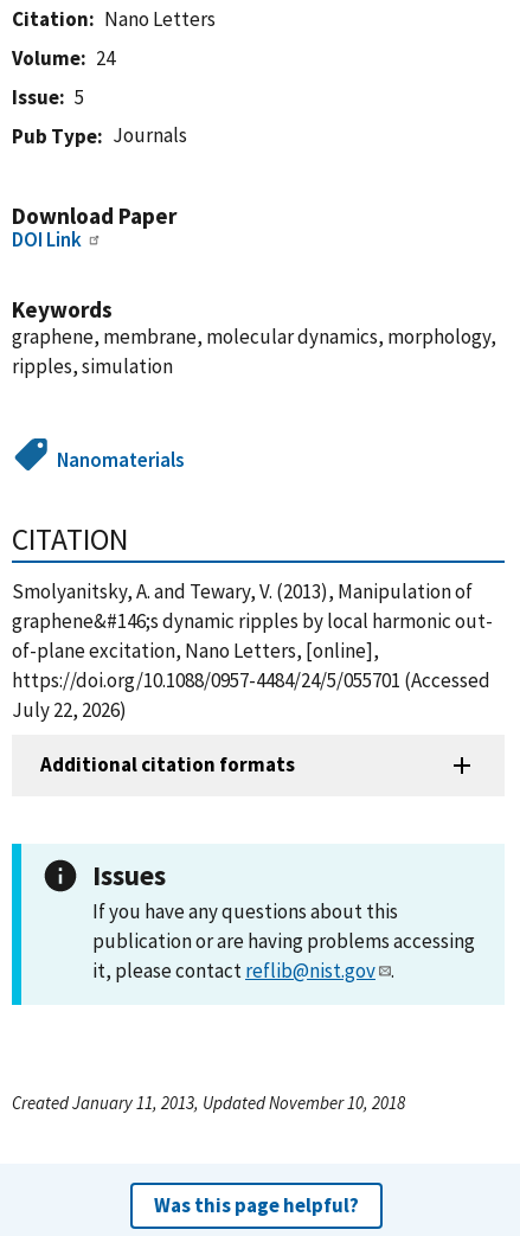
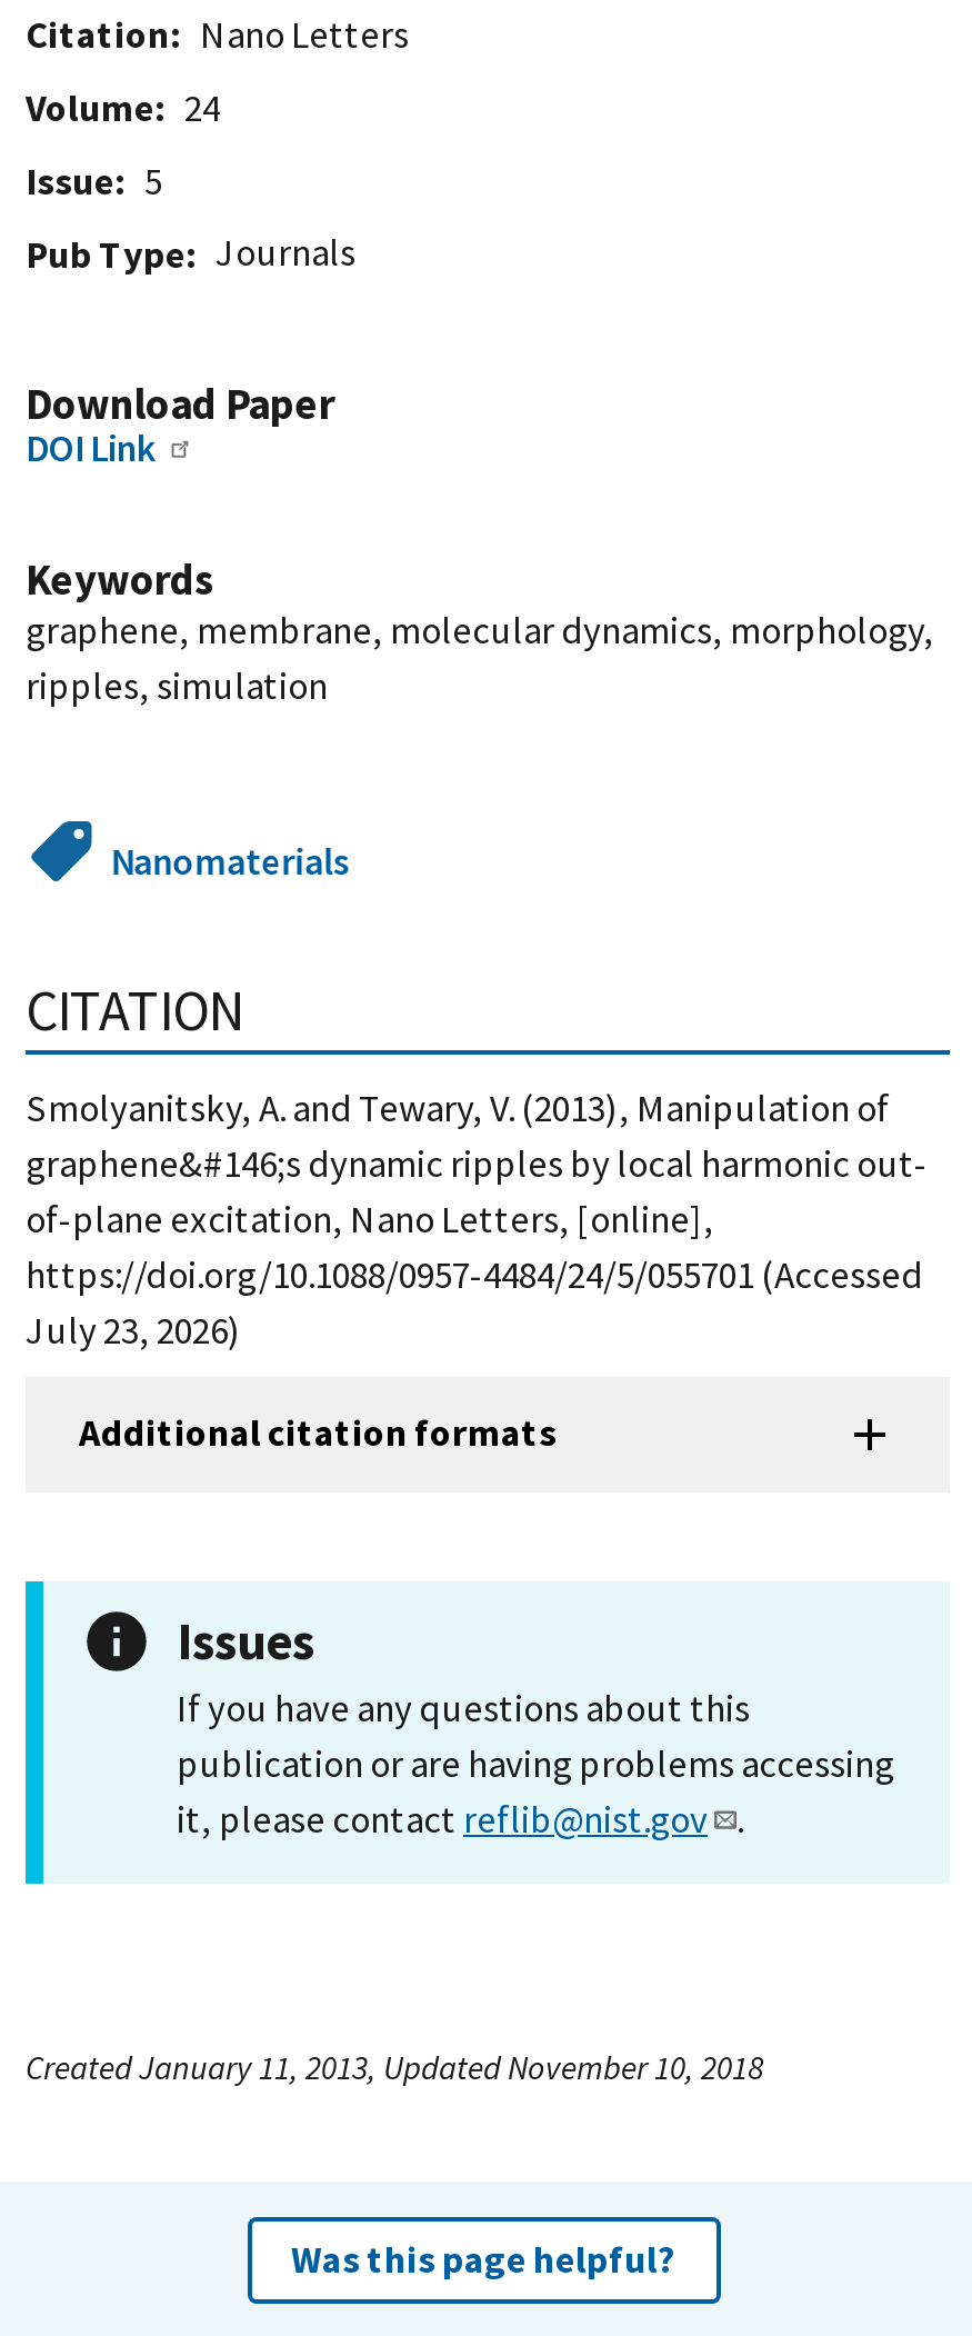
- July 22, 2026)
+ July 23, 2026)
